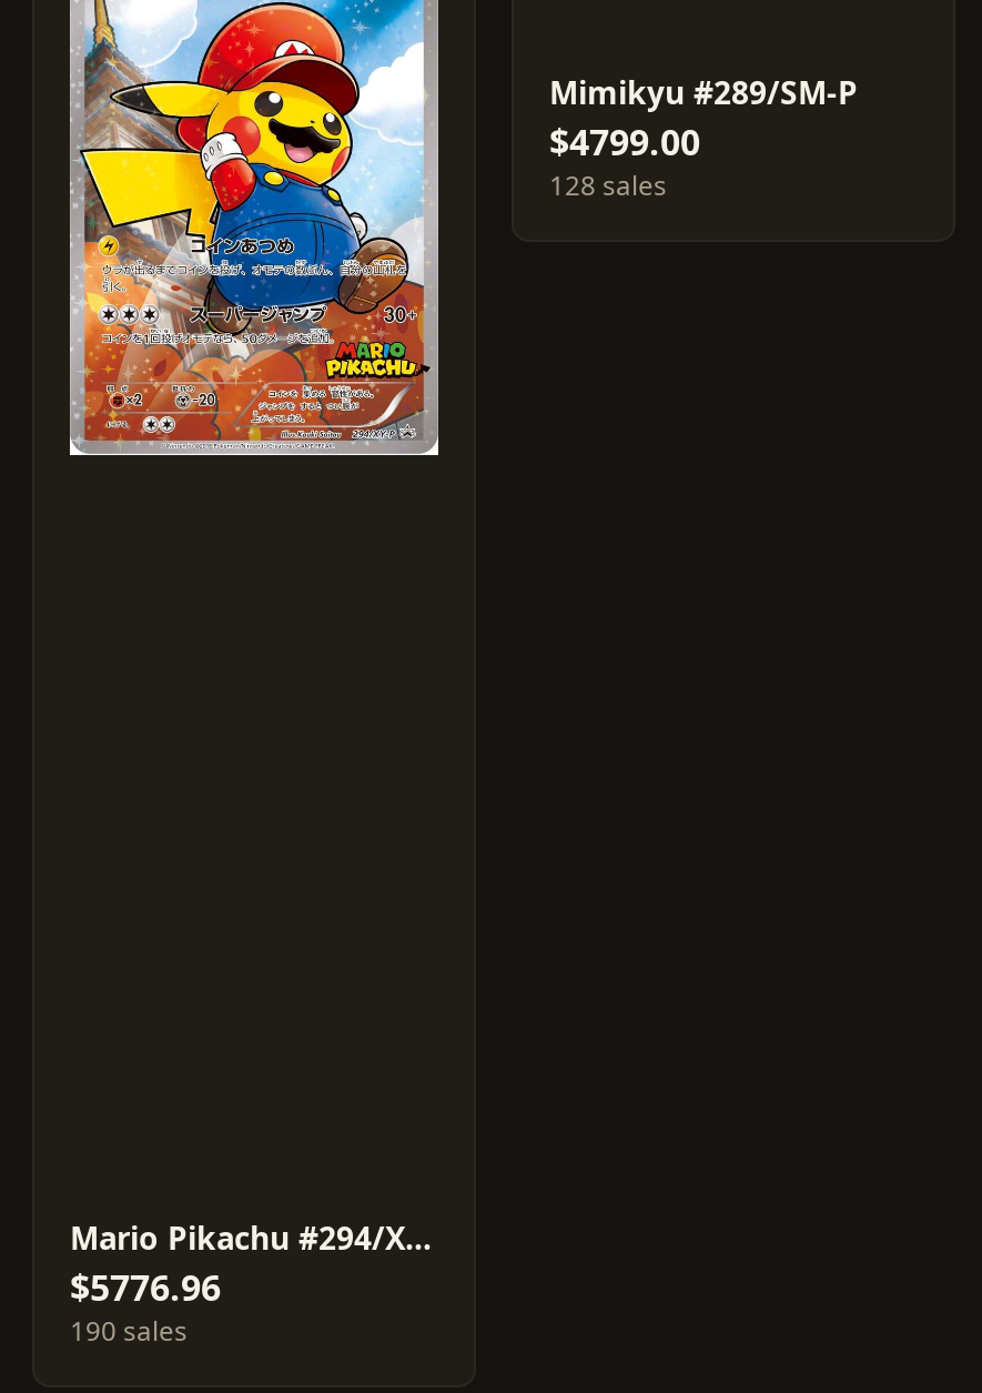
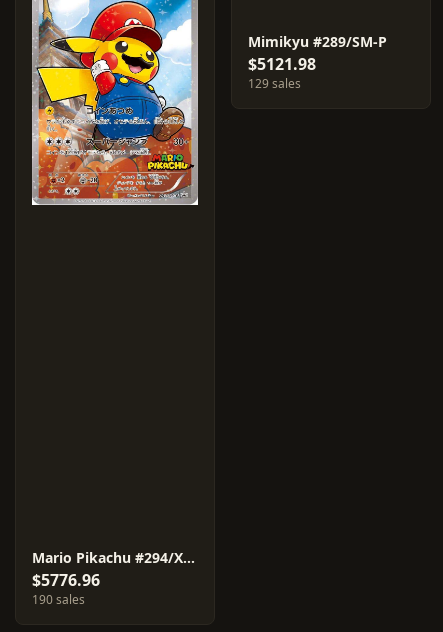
- $4799.00
+ $5121.98

- 128 sales
+ 129 sales
